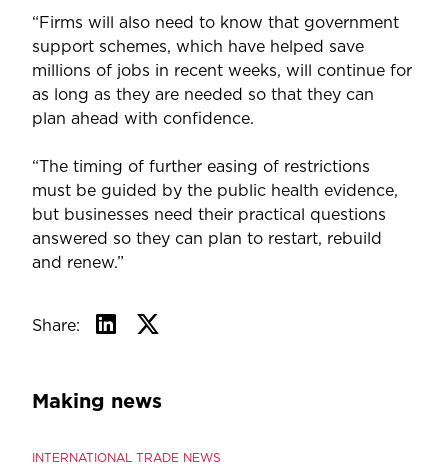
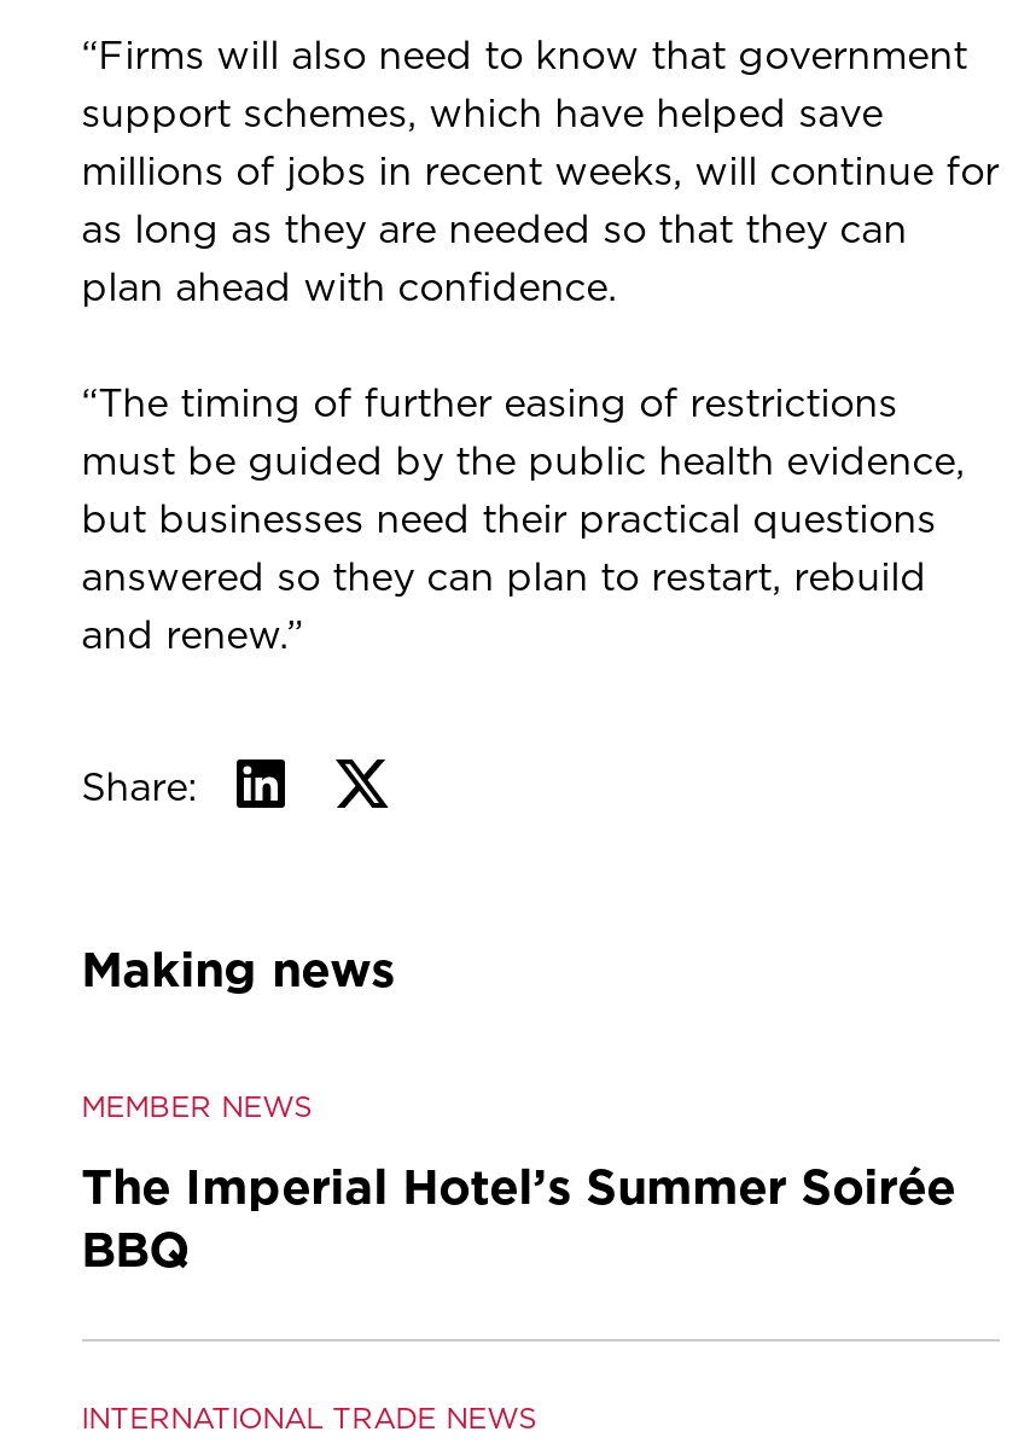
+ MEMBER NEWS
+ The Imperial Hotel’s Summer Soirée
+ BBQ
